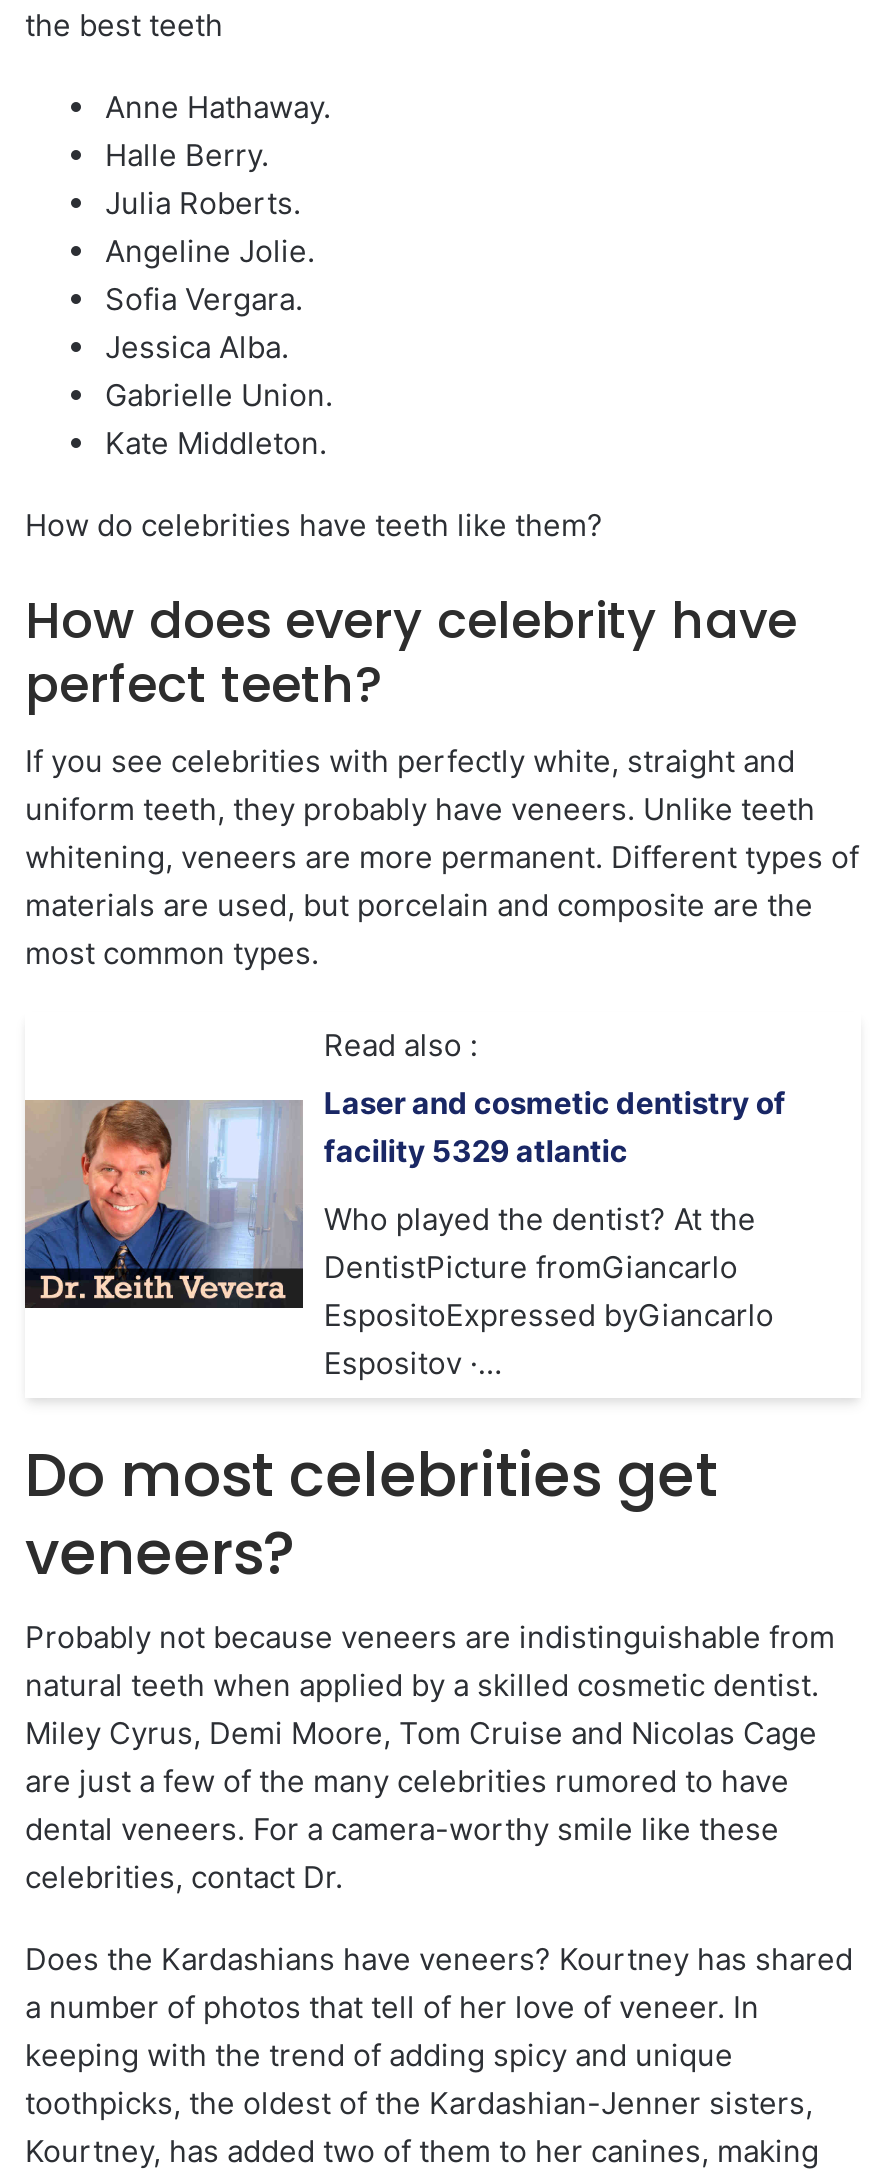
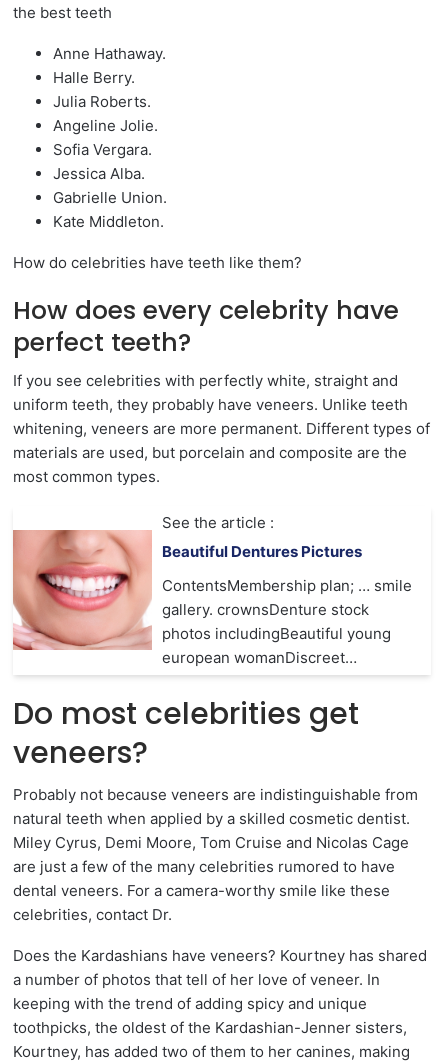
- Read also :
+ See the article :

- [image]
- Laser and cosmetic dentistry of
- facility 5329 atlantic
+ [image]
+ Beautiful Dentures Pictures

- Who played the dentist? At the
- DentistPicture fromGiancarlo
- EspositoExpressed byGiancarlo
- Espositov ·…
+ ContentsMembership plan; … smile
+ gallery. crownsDenture stock
+ photos includingBeautiful young
+ european womanDiscreet…
